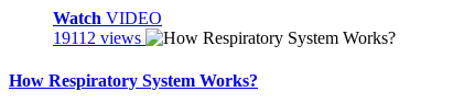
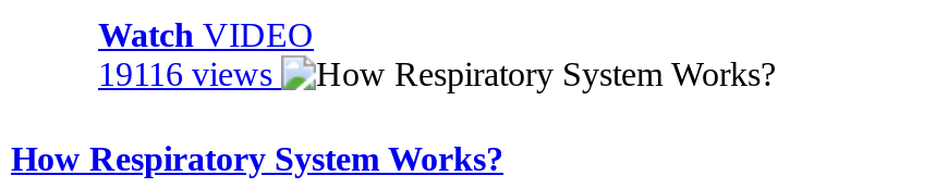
- 19112 views
+ 19116 views
